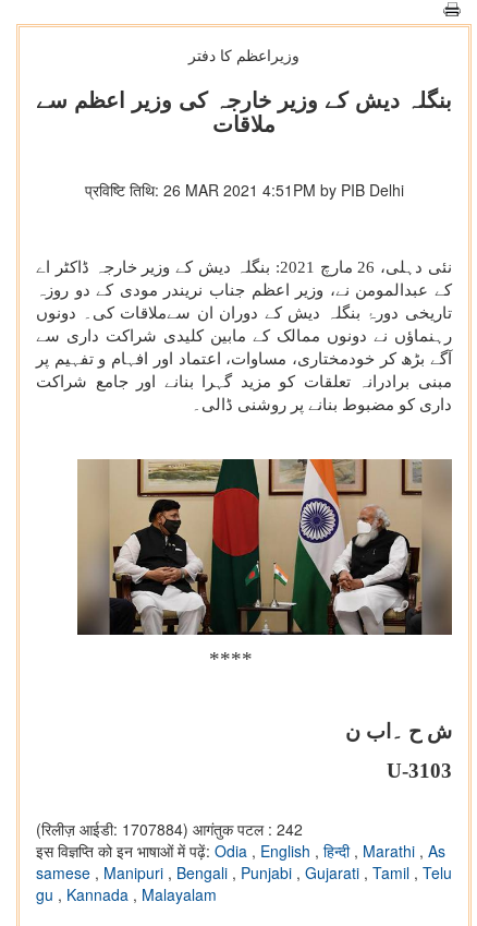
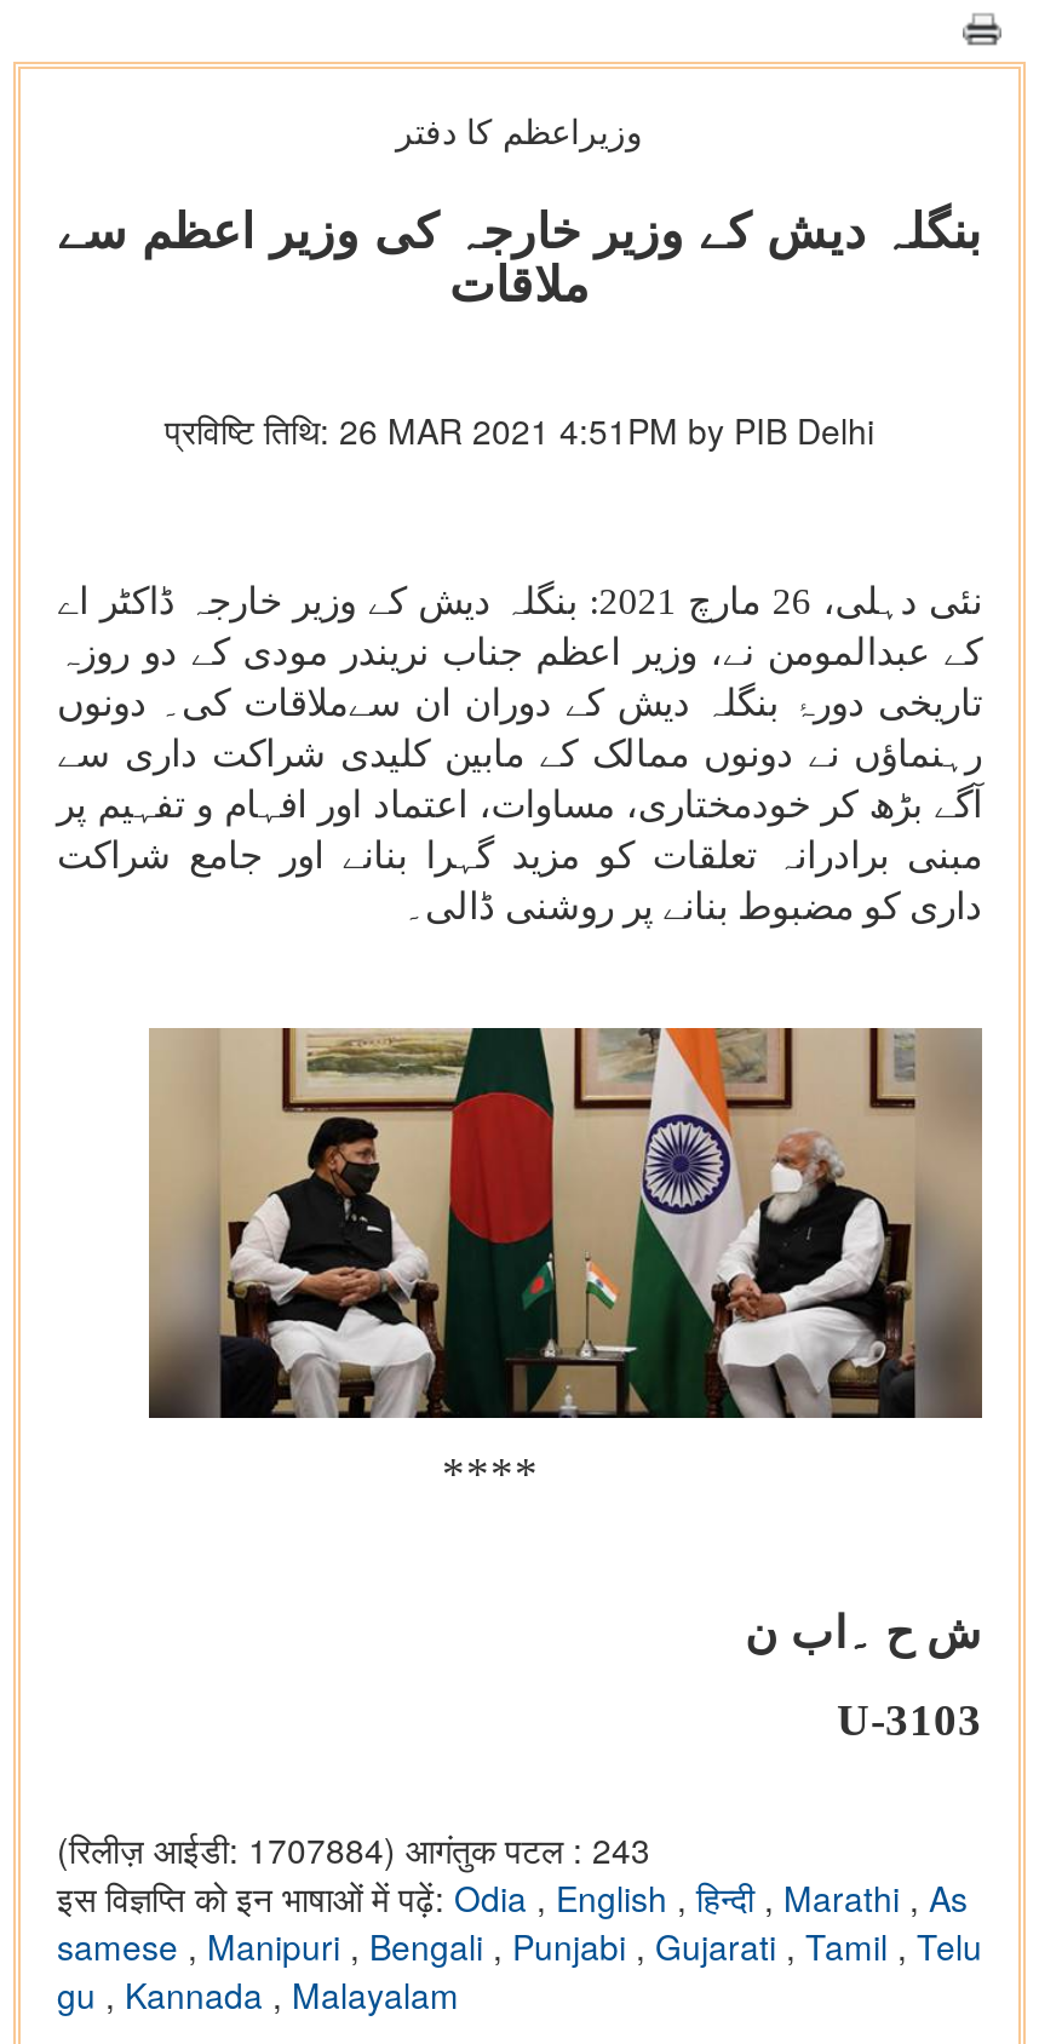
- (रिलीज़ आईडी: 1707884) आगंतुक पटल : 242
+ (रिलीज़ आईडी: 1707884) आगंतुक पटल : 243
